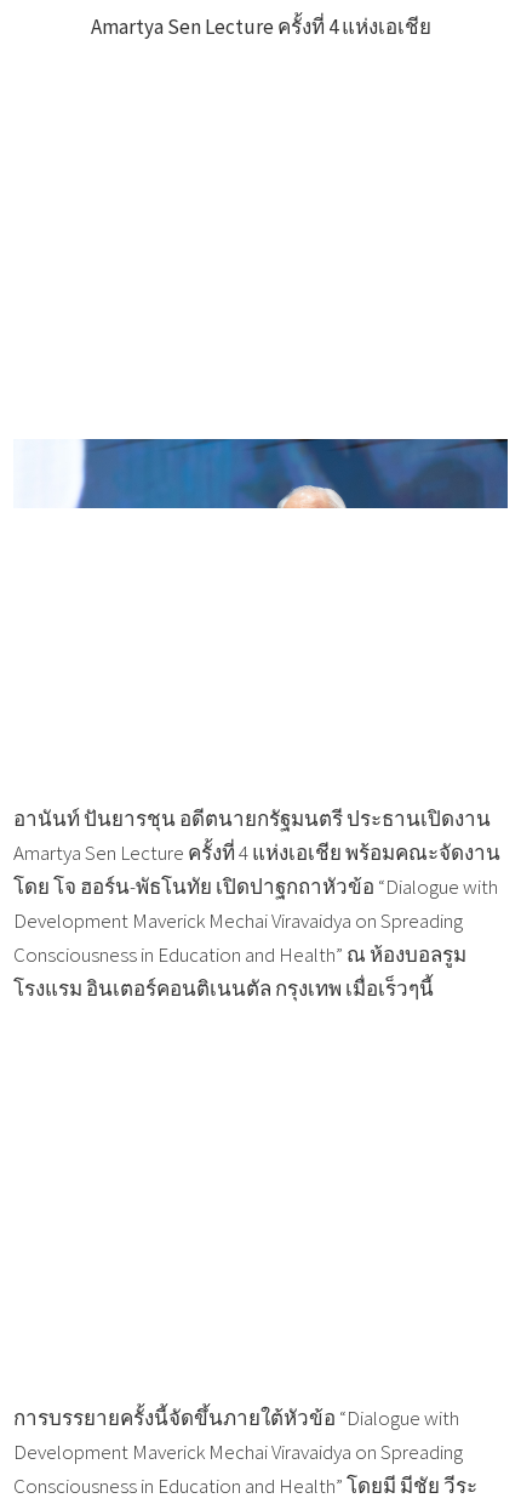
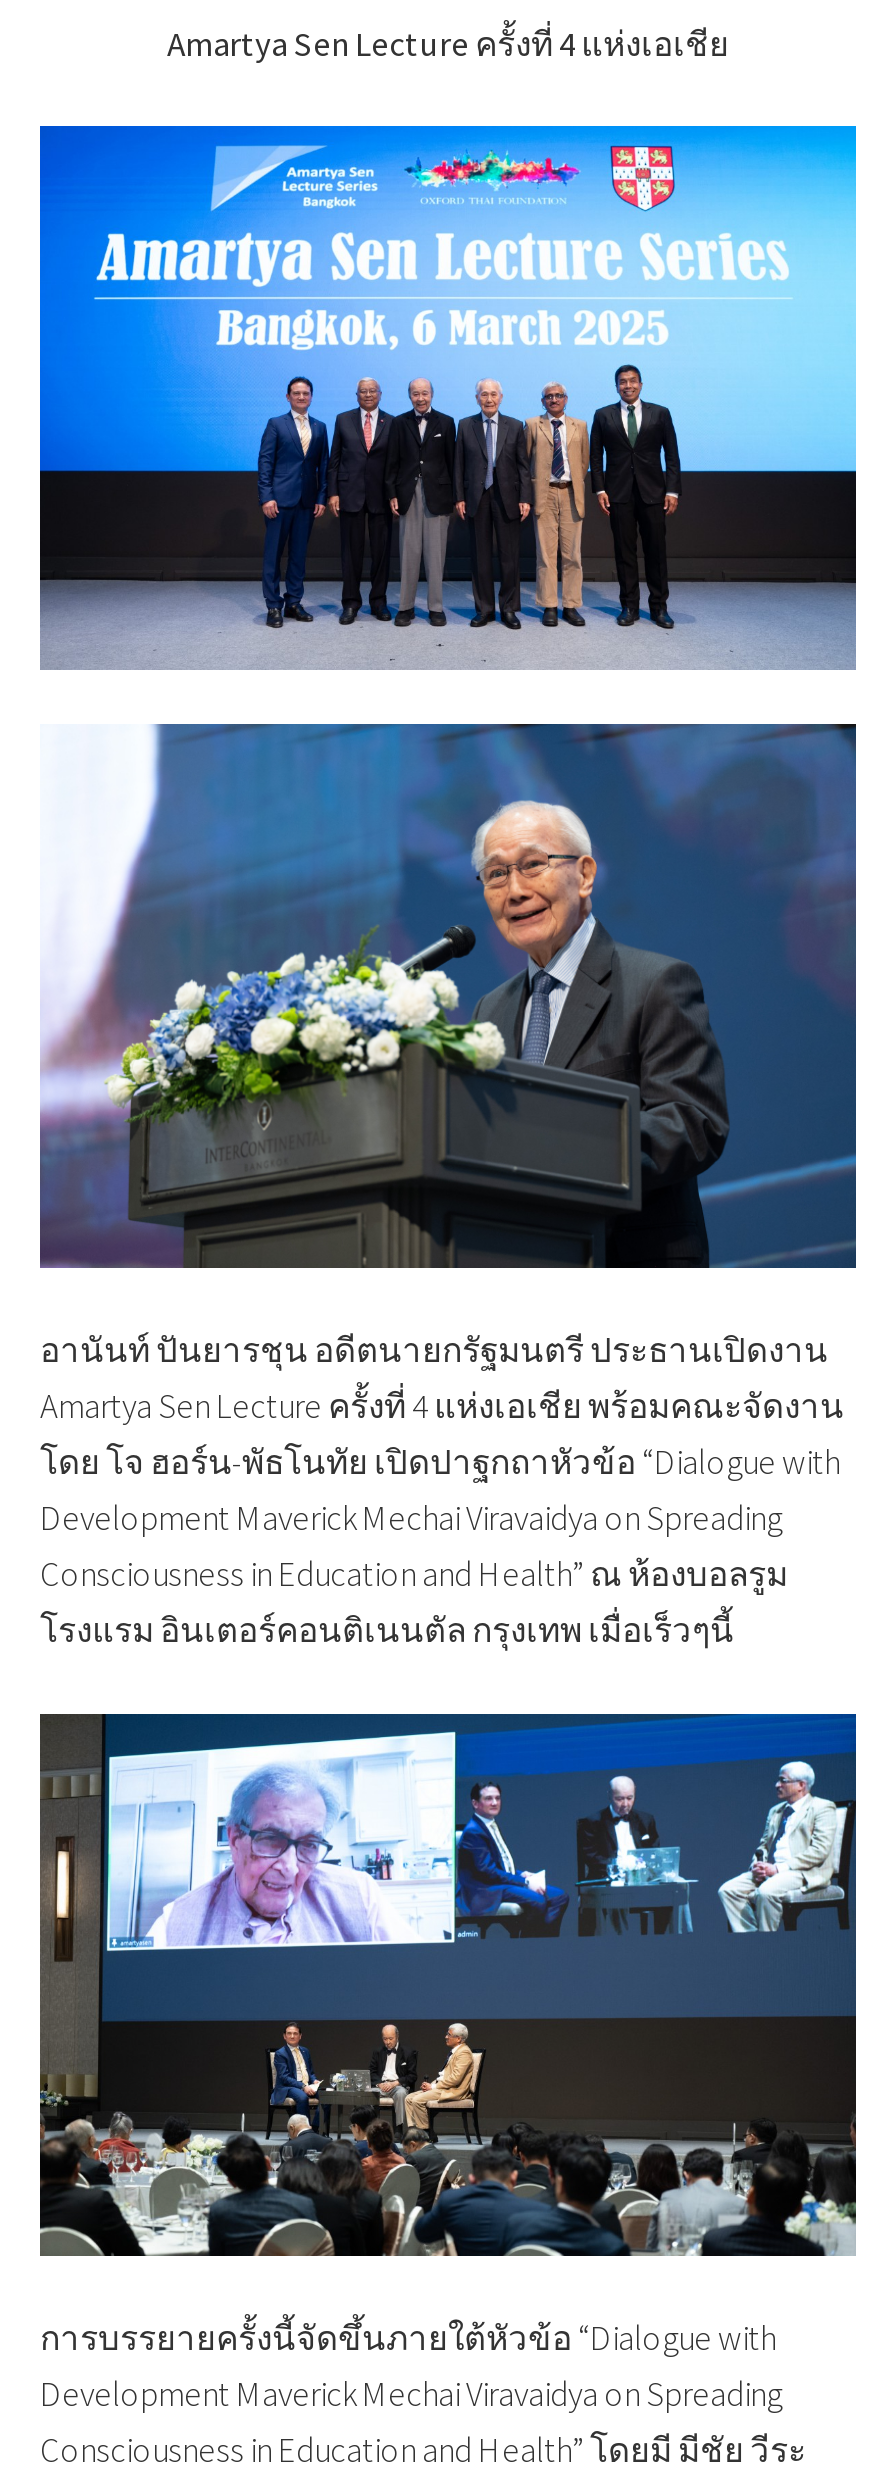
+ [image]

+ [image]

+ [image]
